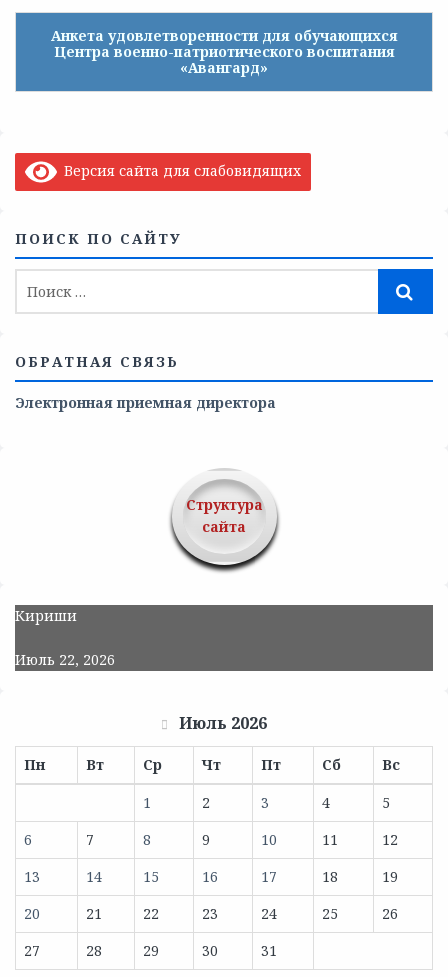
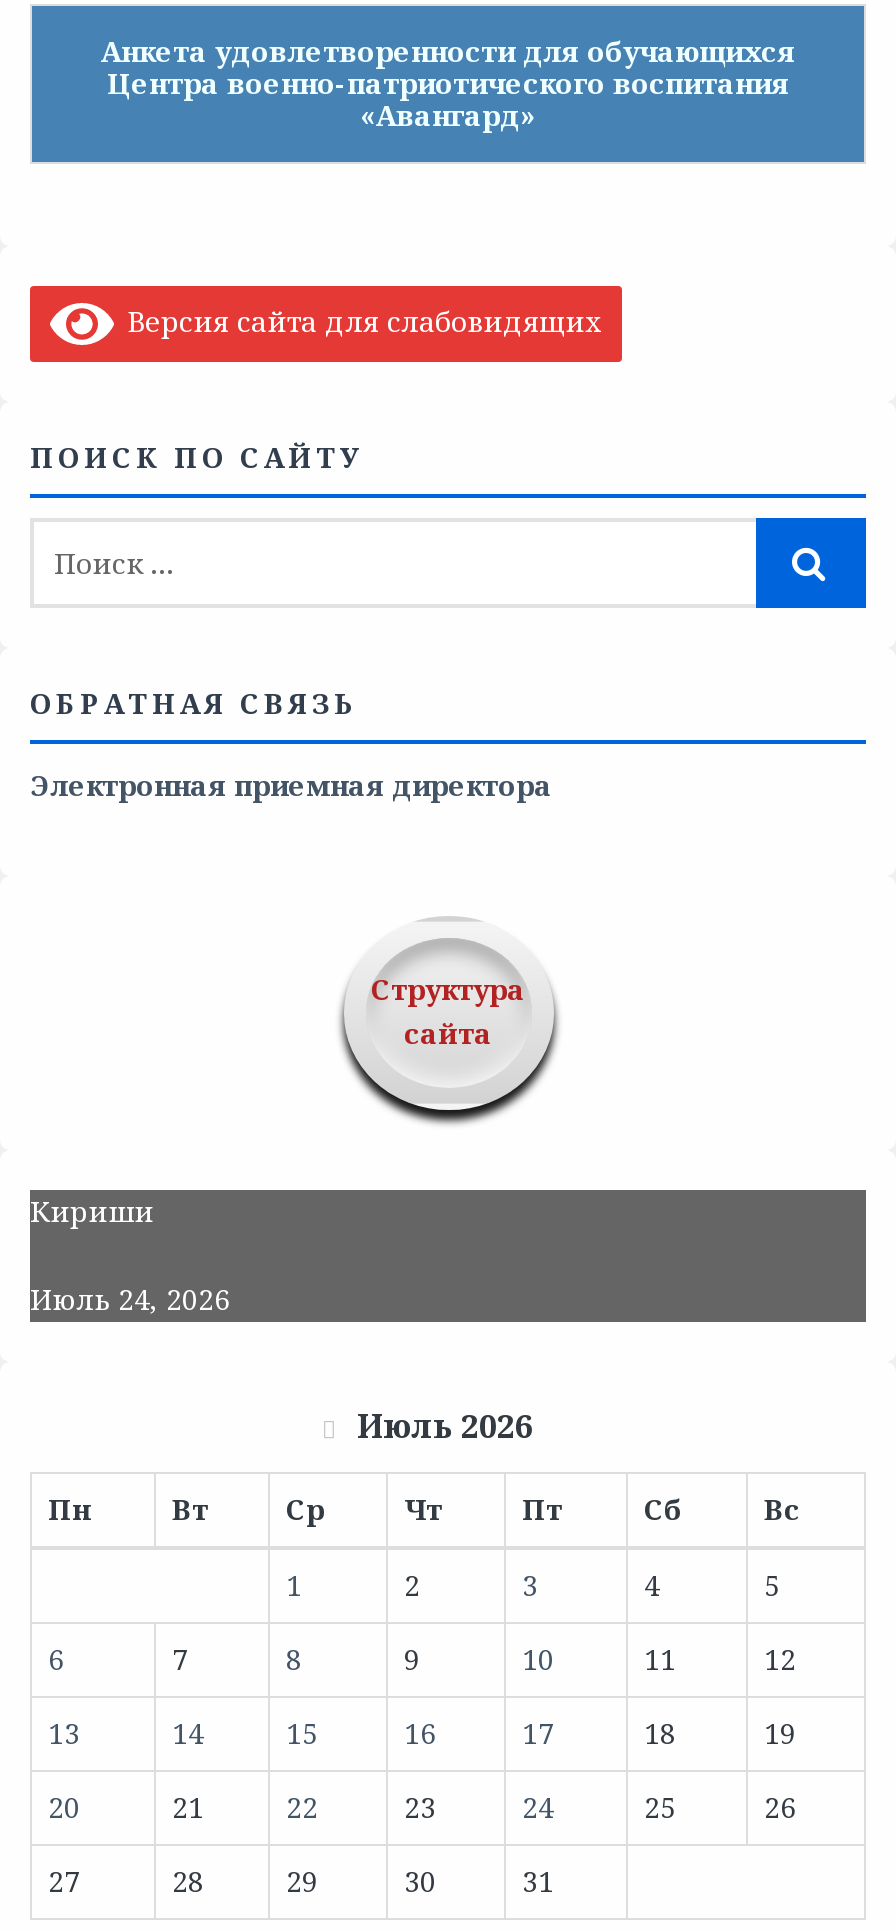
- Июль 22, 2026
+ Июль 24, 2026
